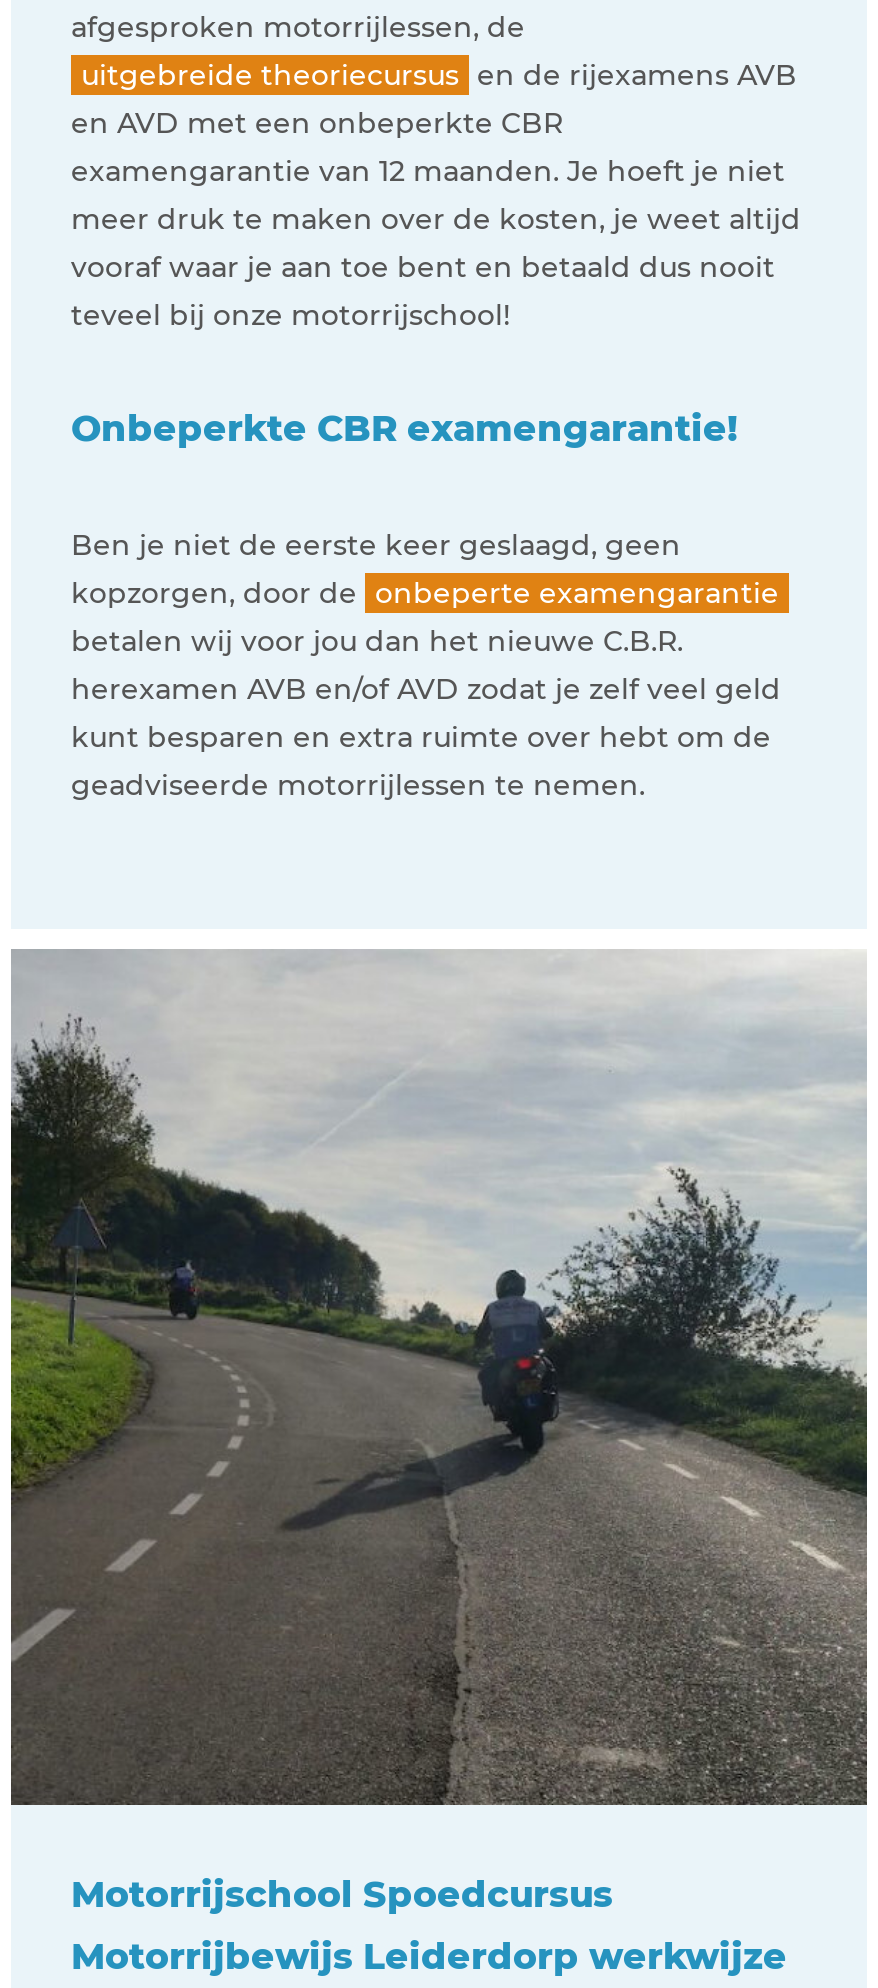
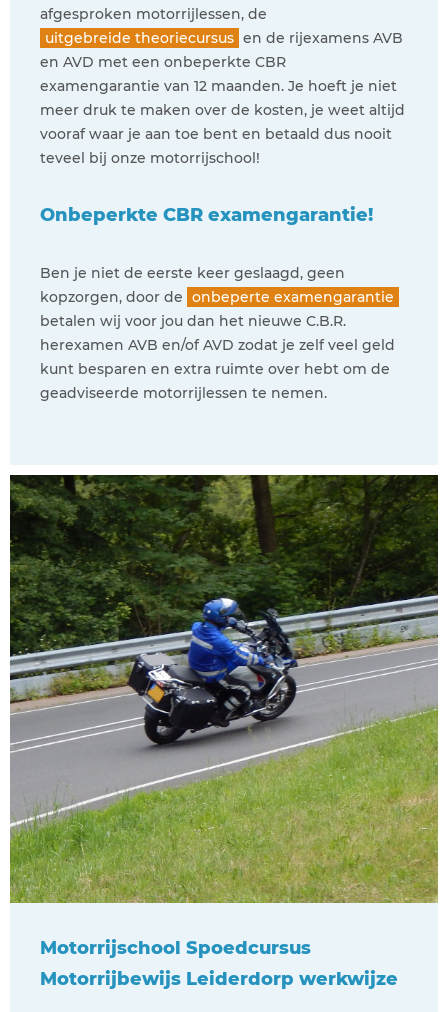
- [image]
+ [image]
